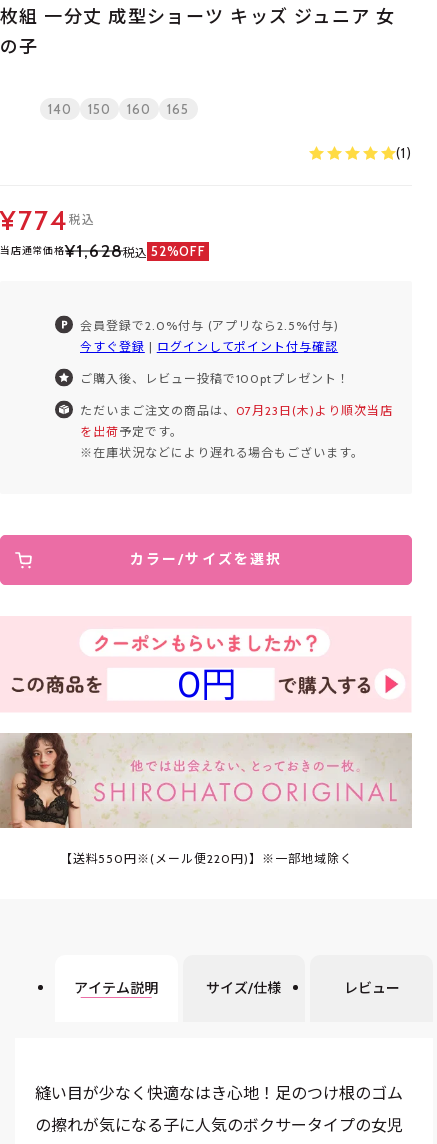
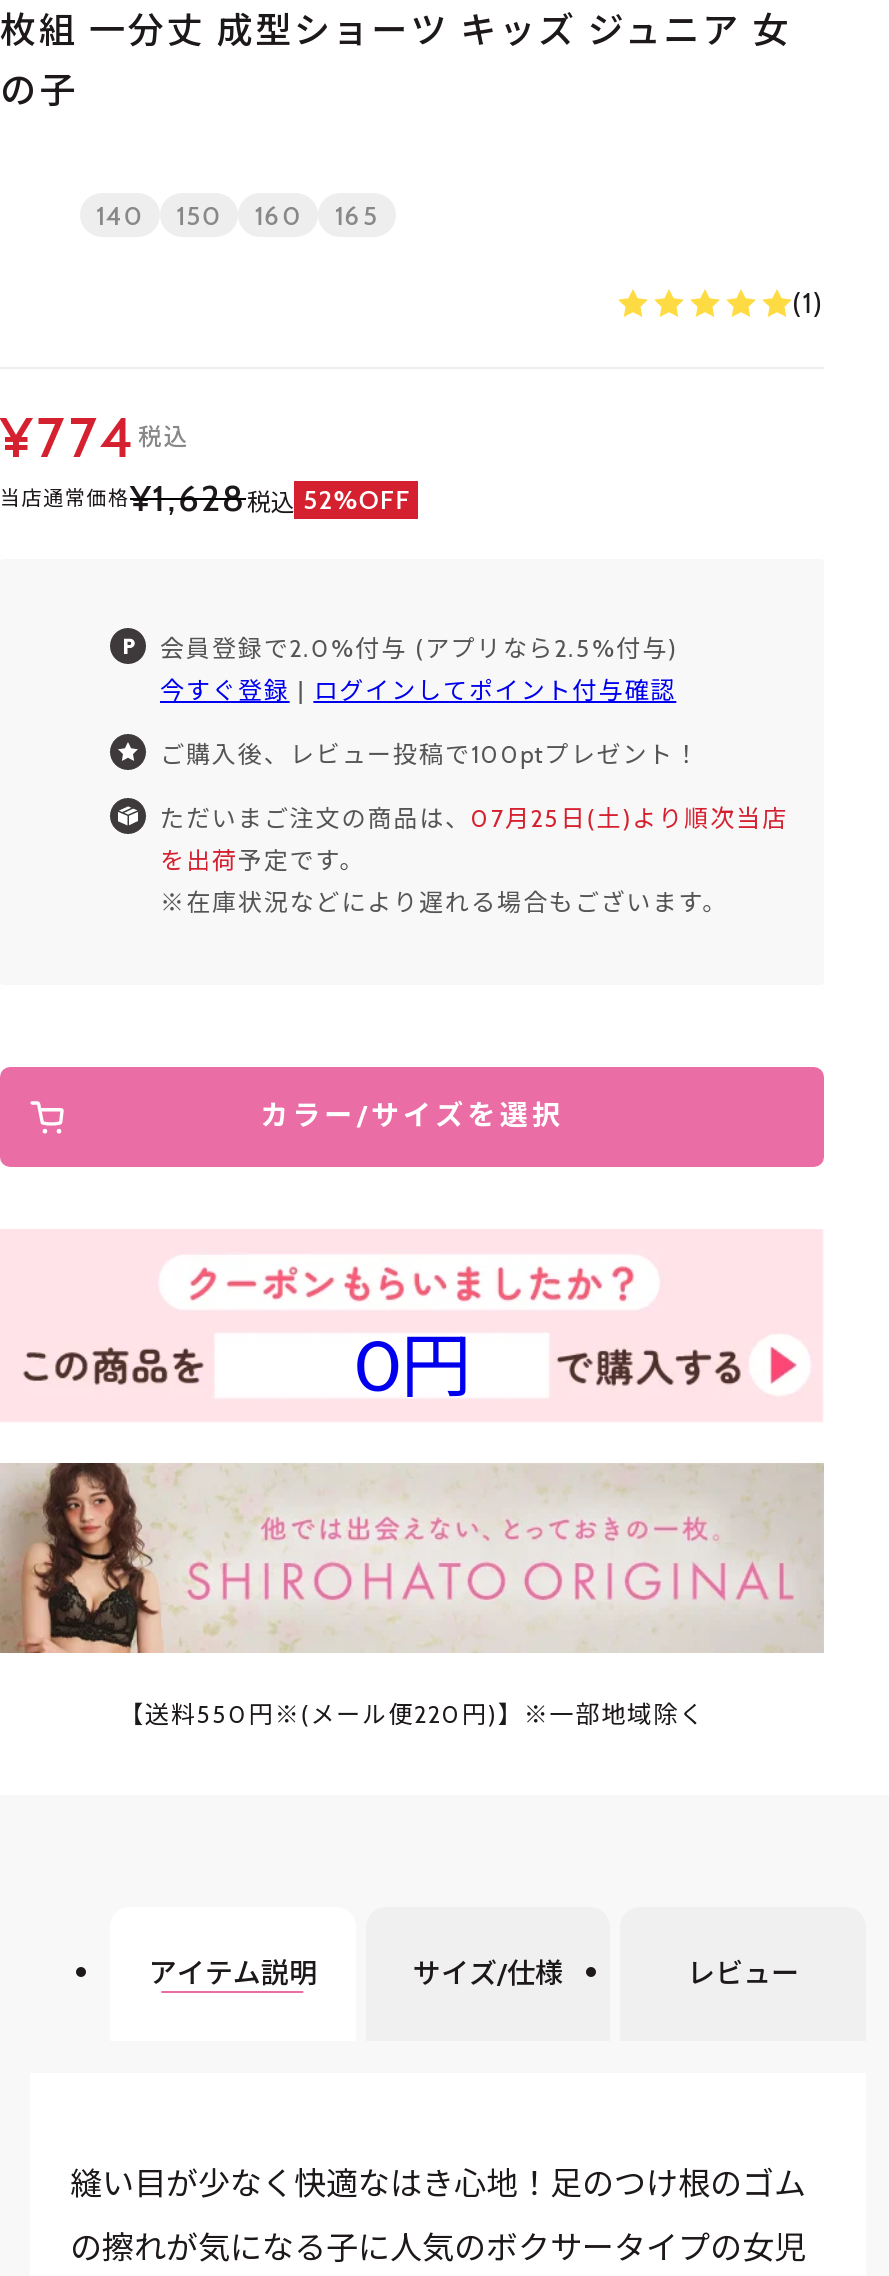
- ただいまご注文の商品は、07月23日(木)より順次当店
+ ただいまご注文の商品は、07月25日(土)より順次当店
